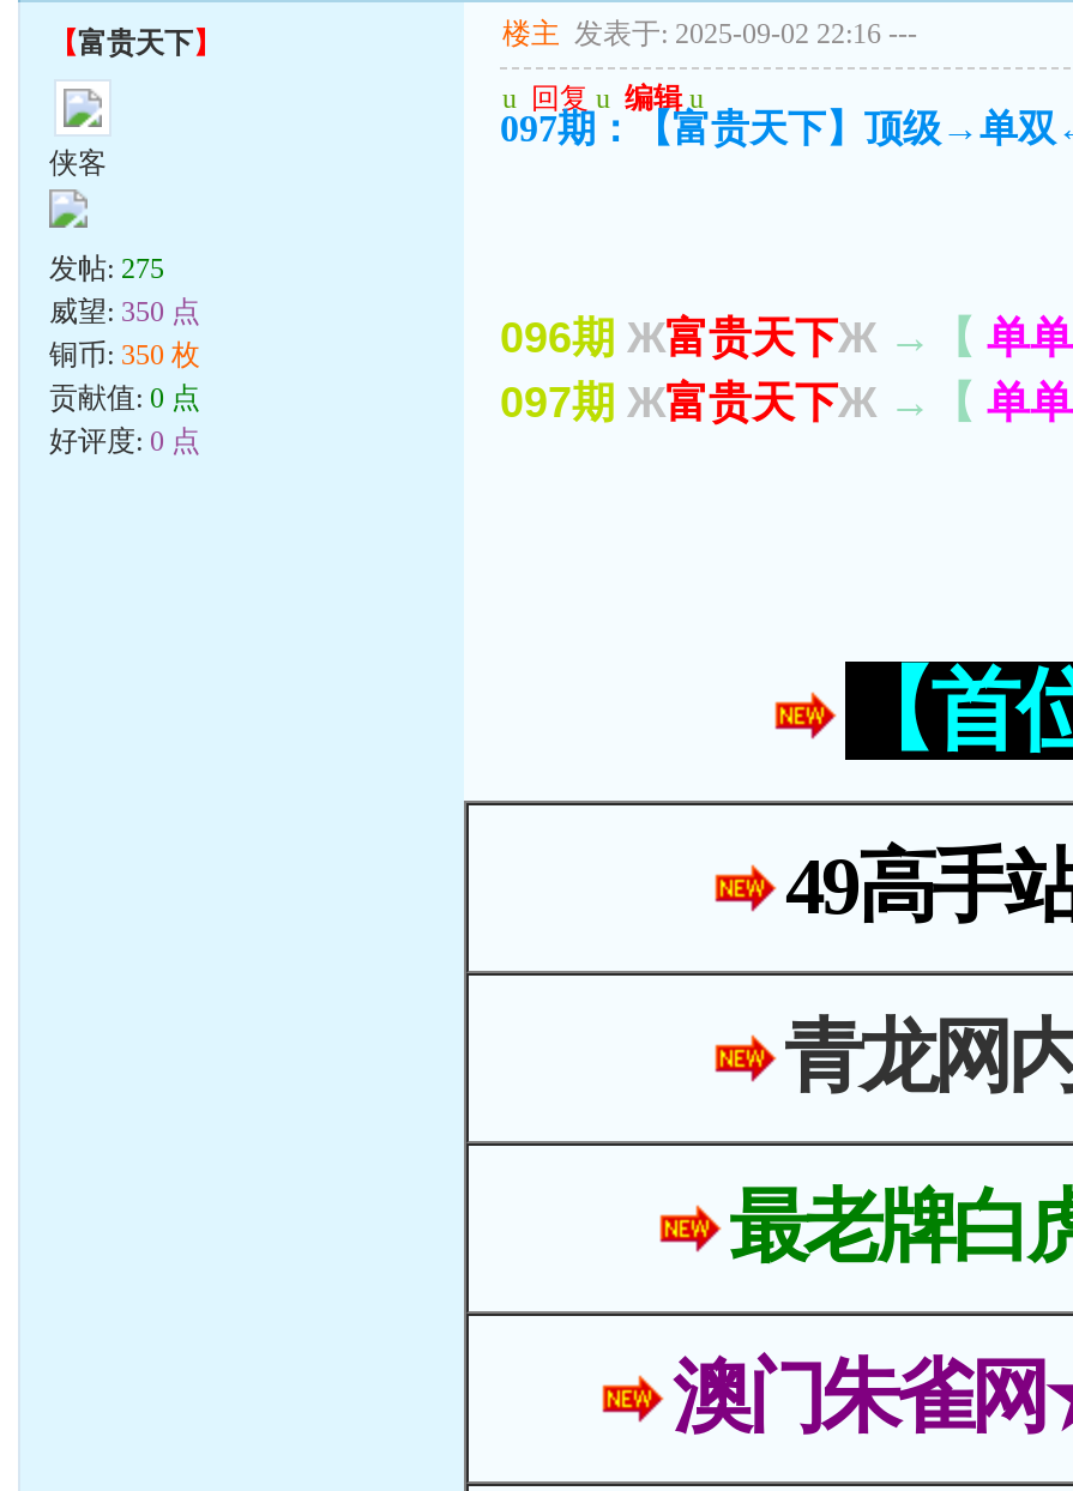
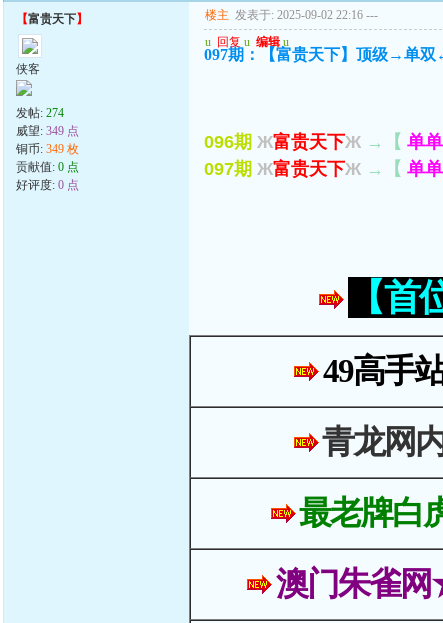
- 发帖: 275
+ 发帖: 274

- 威望: 350 点
+ 威望: 349 点

- 铜币: 350 枚
+ 铜币: 349 枚
